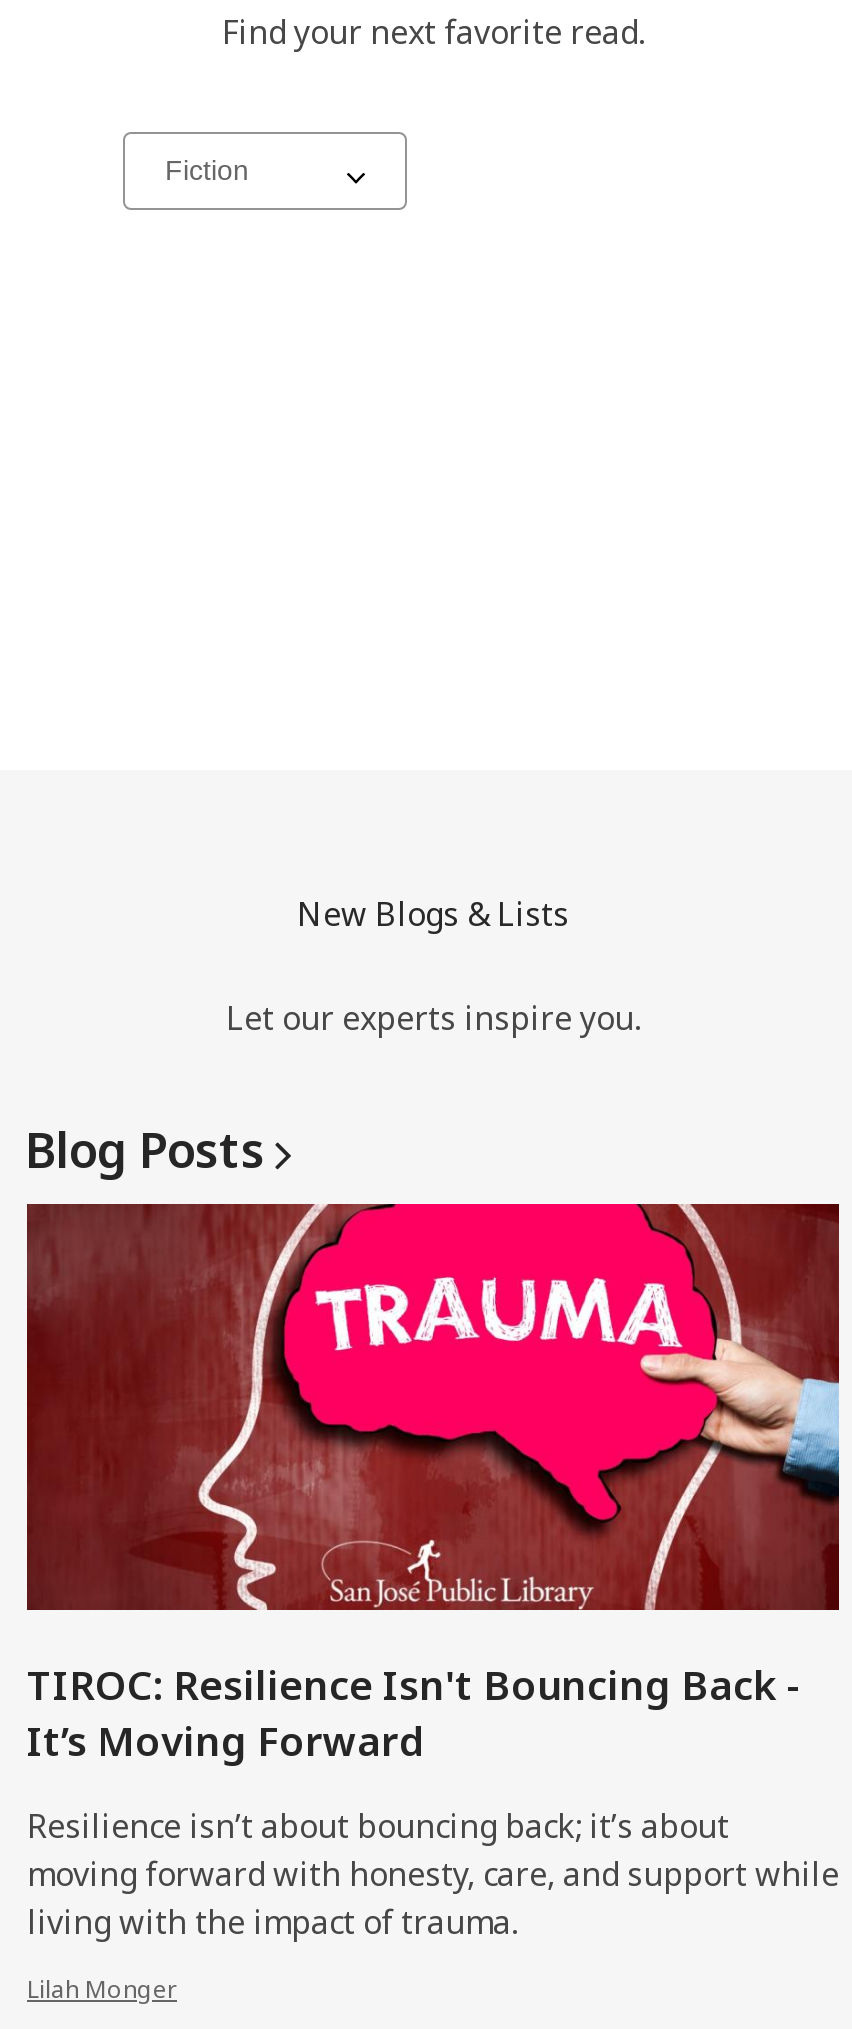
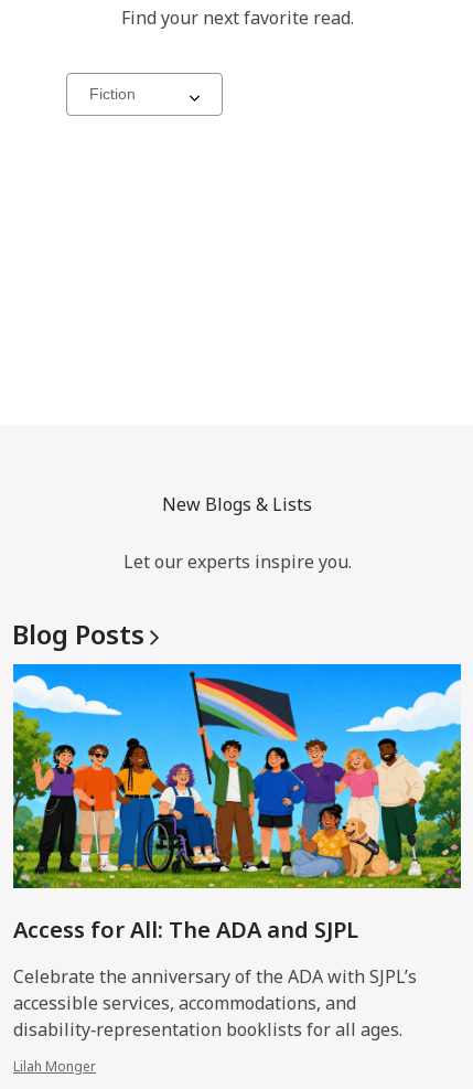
- [image]
- TIROC: Resilience Isn't Bouncing Back -
- It’s Moving Forward
+ [image]
+ Access for All: The ADA and SJPL

- Resilience isn’t about bouncing back; it’s about
- moving forward with honesty, care, and support while
- living with the impact of trauma.
+ Celebrate the anniversary of the ADA with SJPL’s
+ accessible services, accommodations, and
+ disability‑representation booklists for all ages.
